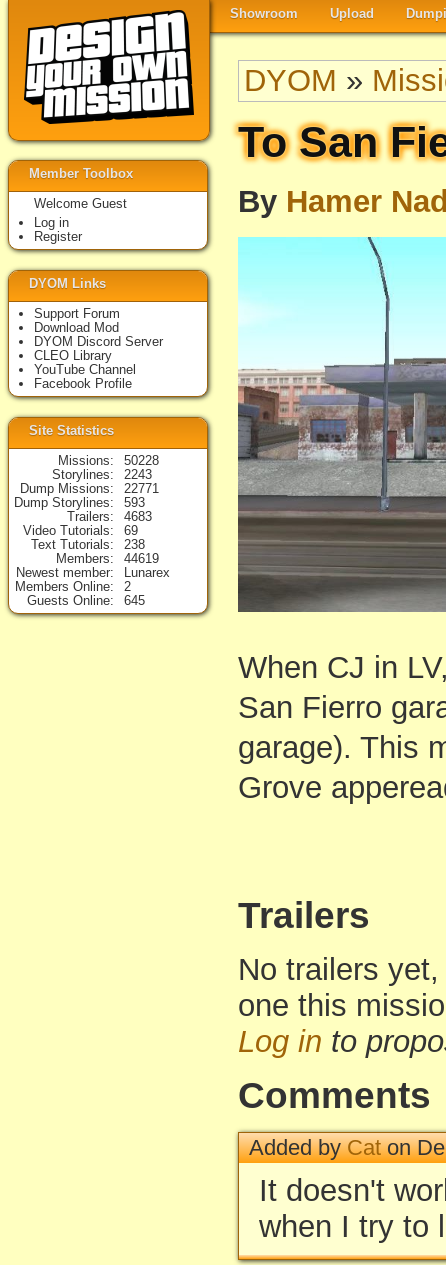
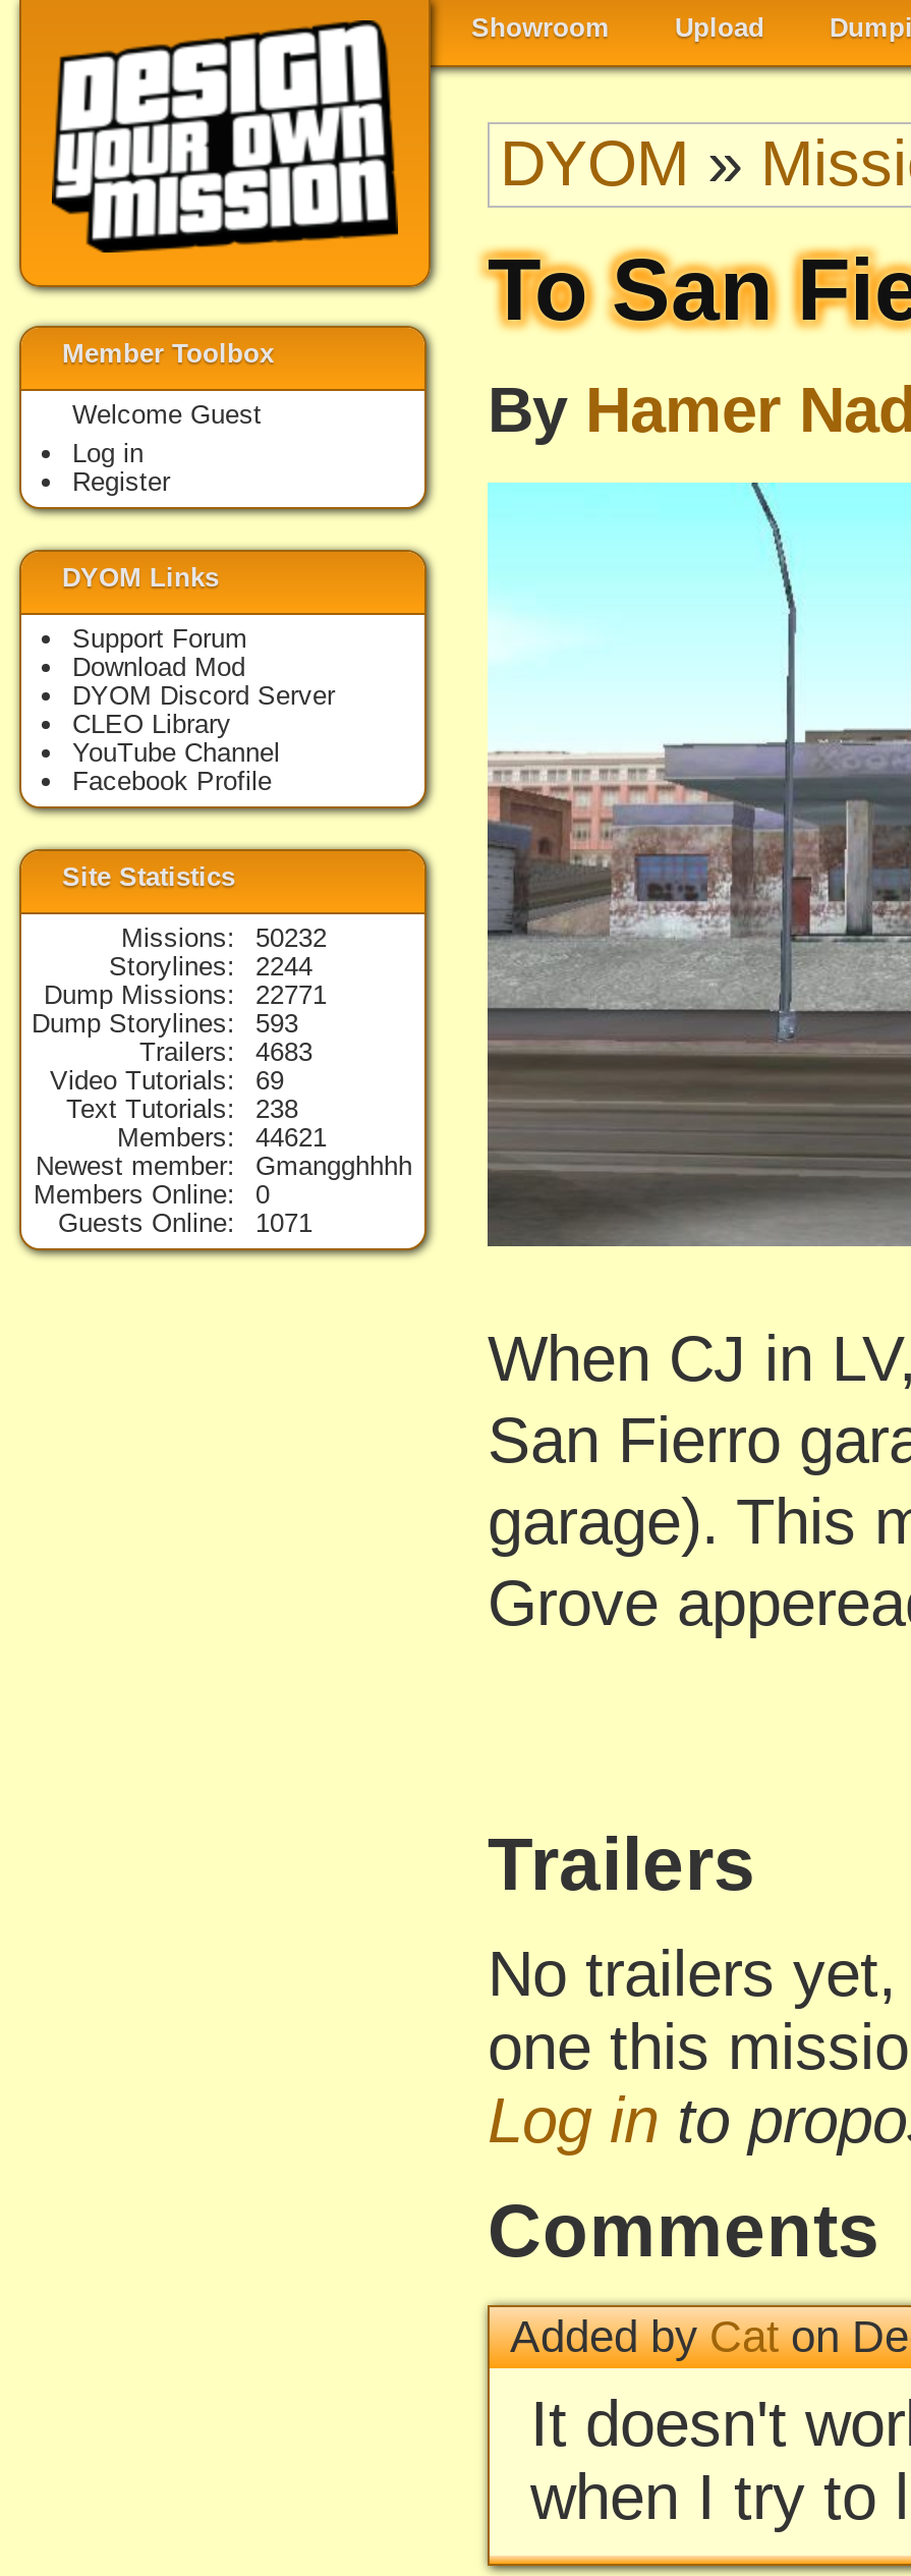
- Missions 50228
+ Missions 50232

- Storylines 2243
+ Storylines 2244

- Members 44619
+ Members 44621

- Lunarex
+ Gmangghhhh

- Members Online 2
+ Members Online 0

- Guests Online 645
+ Guests Online 1071
